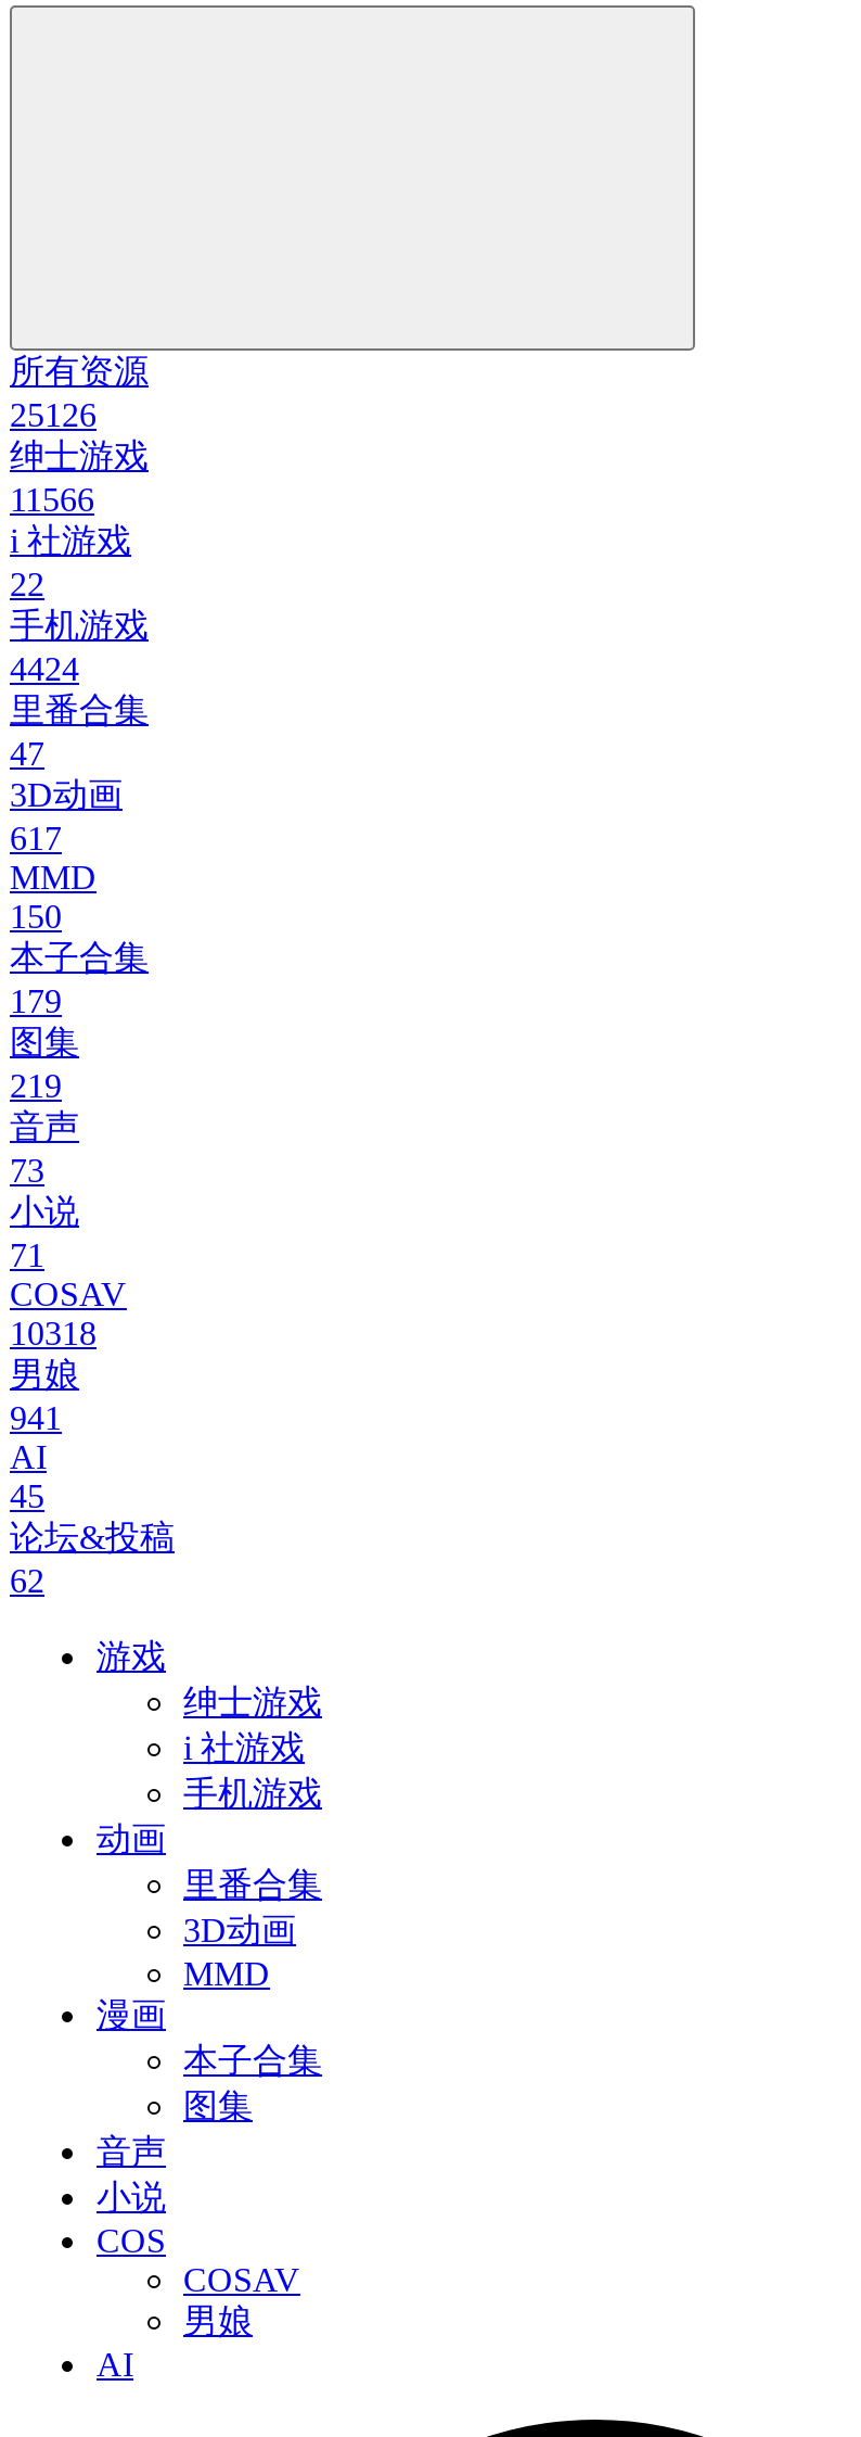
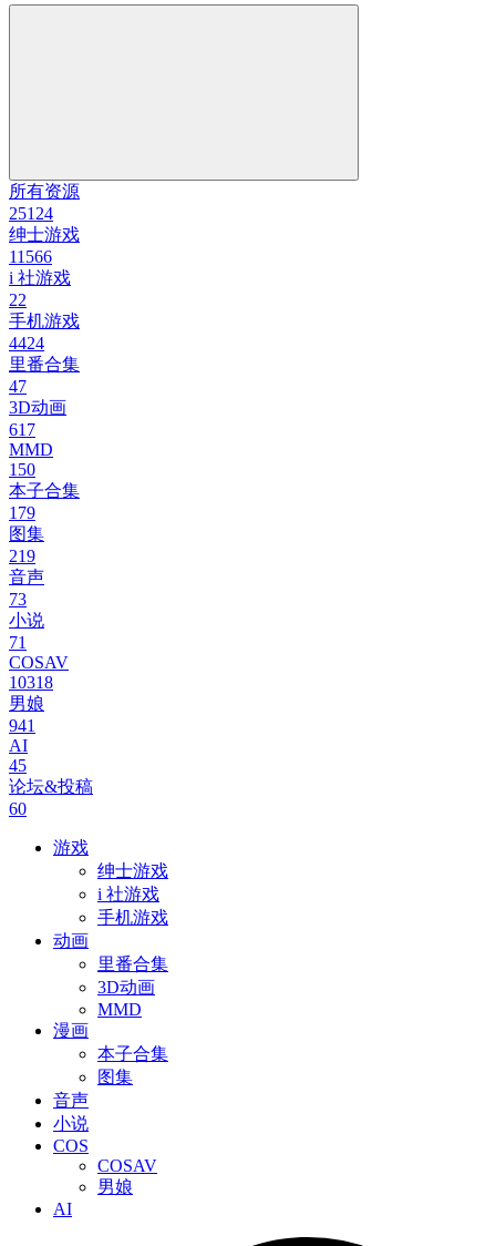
- 25126
+ 25124

- 62
+ 60
